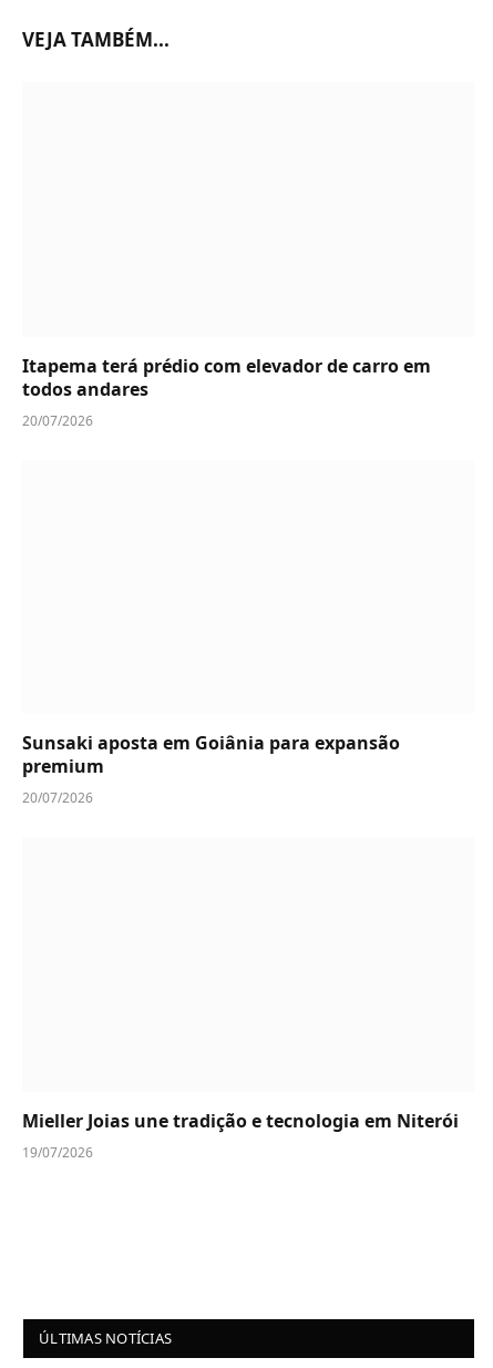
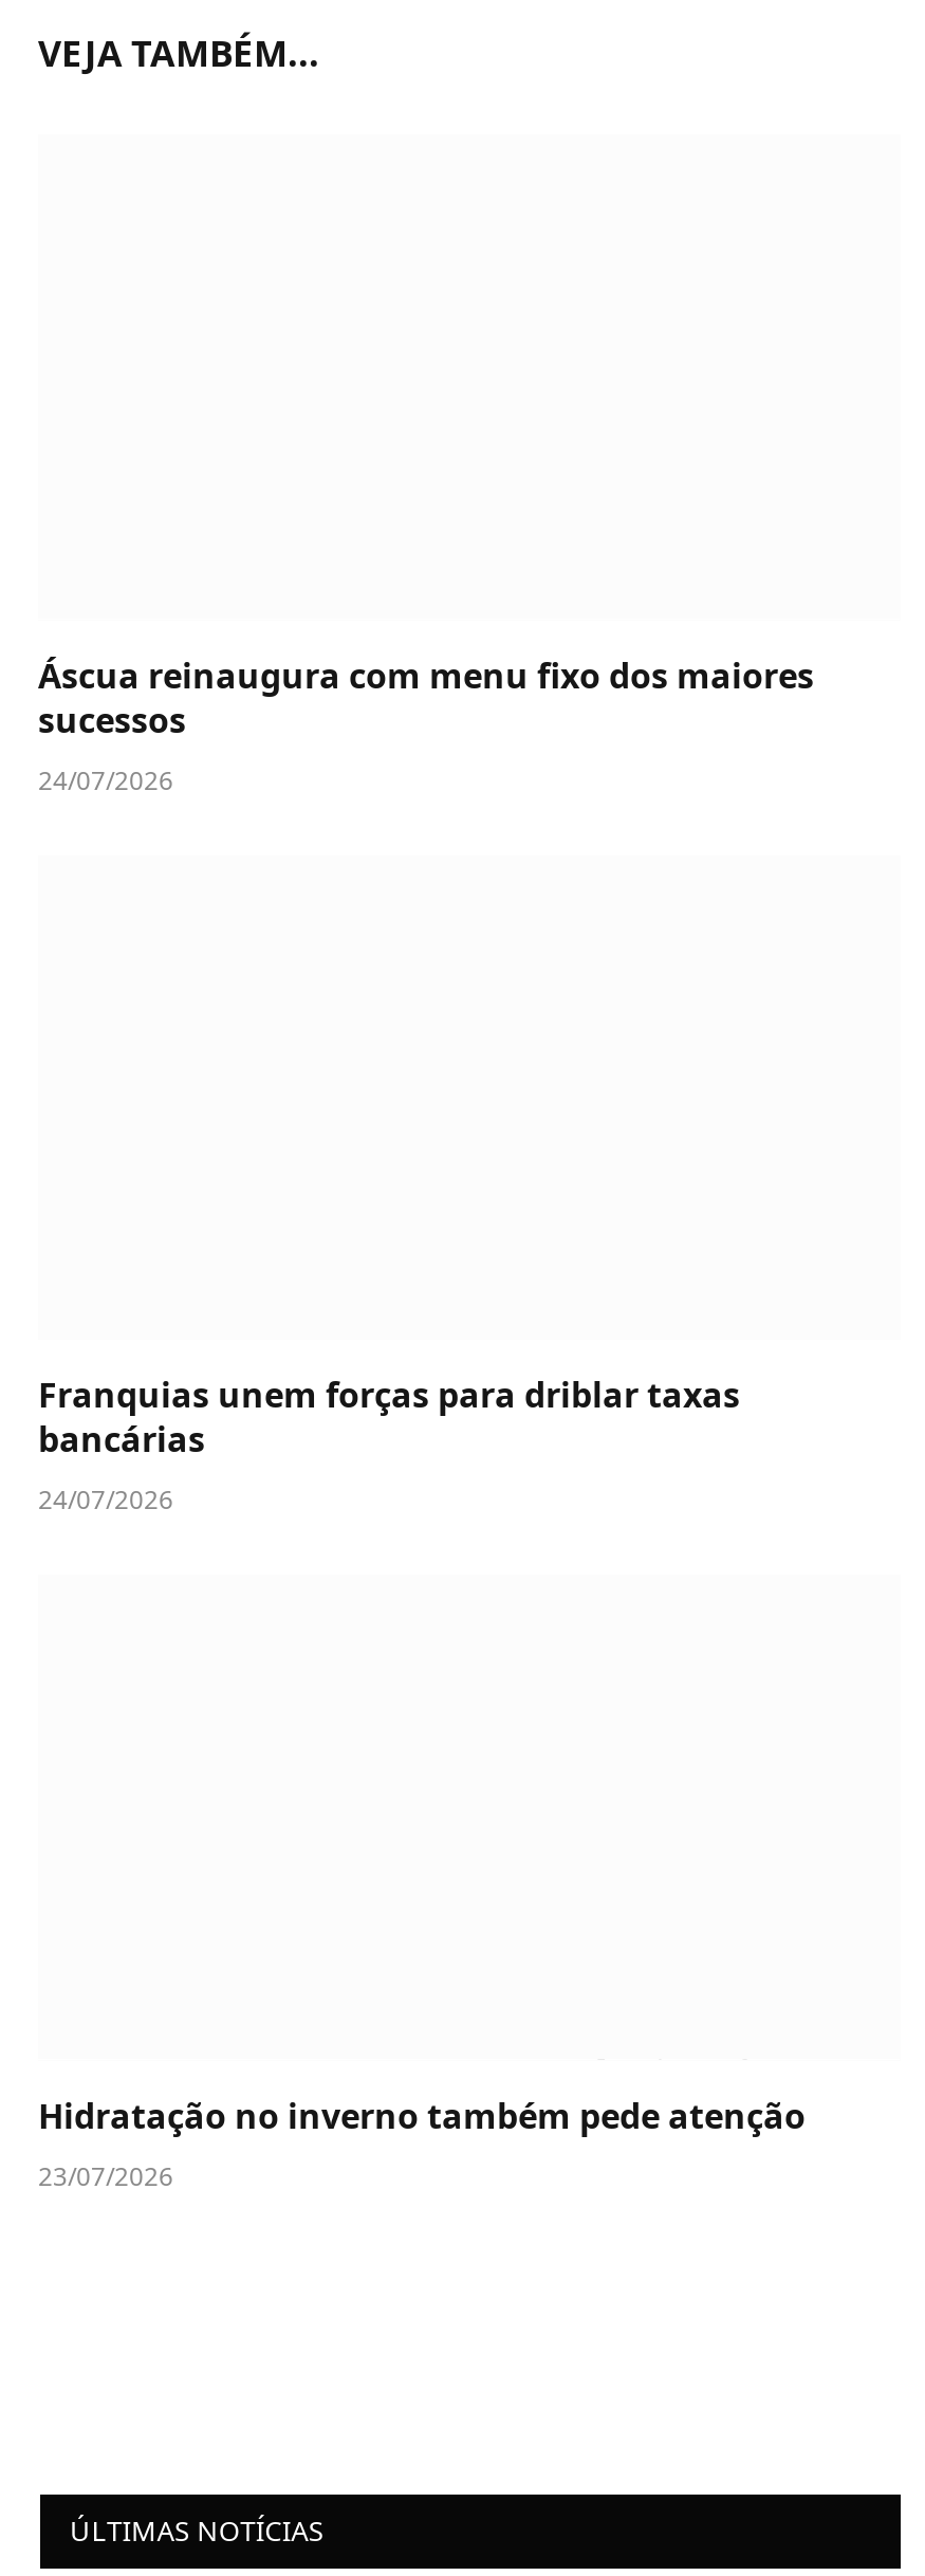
- Itapema terá prédio com elevador de carro em
- todos andares
- 20/07/2026
+ Áscua reinaugura com menu fixo dos maiores
+ sucessos
+ 24/07/2026

- Sunsaki aposta em Goiânia para expansão
- premium
- 20/07/2026
+ Franquias unem forças para driblar taxas
+ bancárias
+ 24/07/2026

- Mieller Joias une tradição e tecnologia em Niterói
- 19/07/2026
+ Hidratação no inverno também pede atenção
+ 23/07/2026
